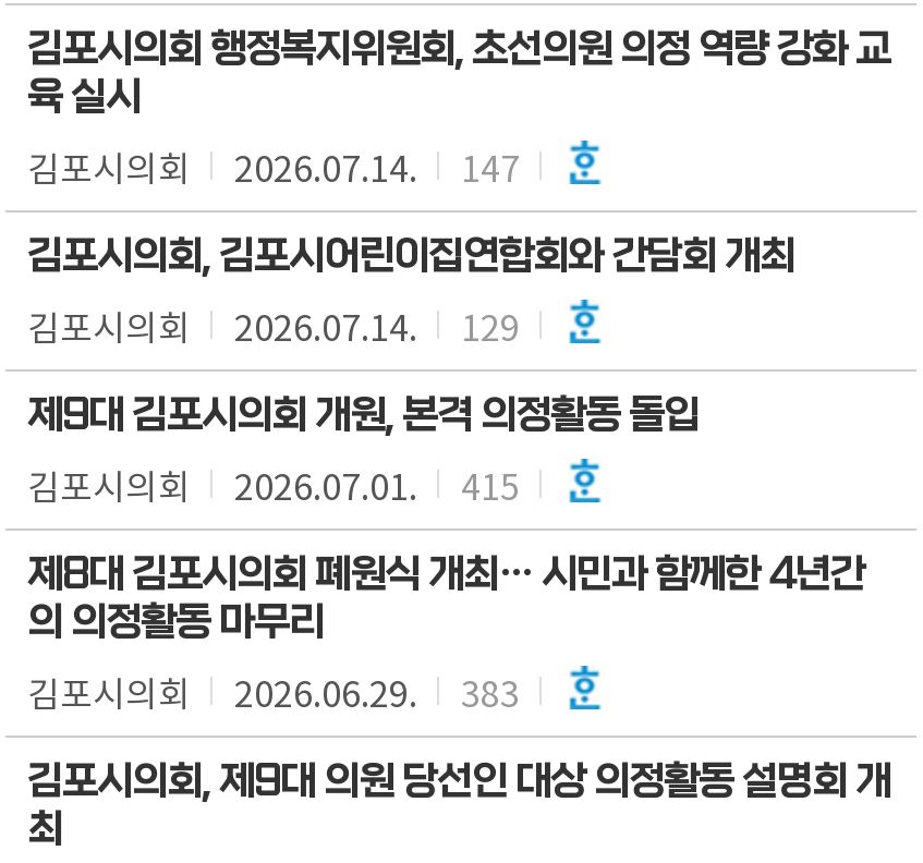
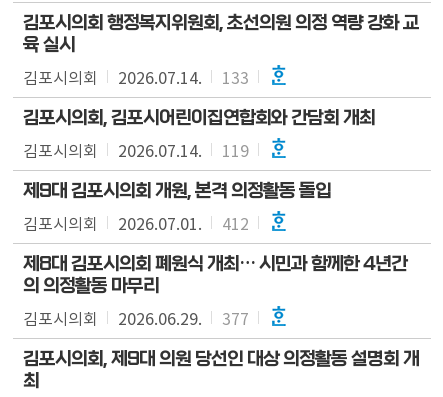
- 김포시의회 2026.07.14. 147
+ 김포시의회 2026.07.14. 133

- 김포시의회 2026.07.14. 129
+ 김포시의회 2026.07.14. 119

- 김포시의회 2026.07.01. 415
+ 김포시의회 2026.07.01. 412

- 김포시의회 2026.06.29. 383
+ 김포시의회 2026.06.29. 377
